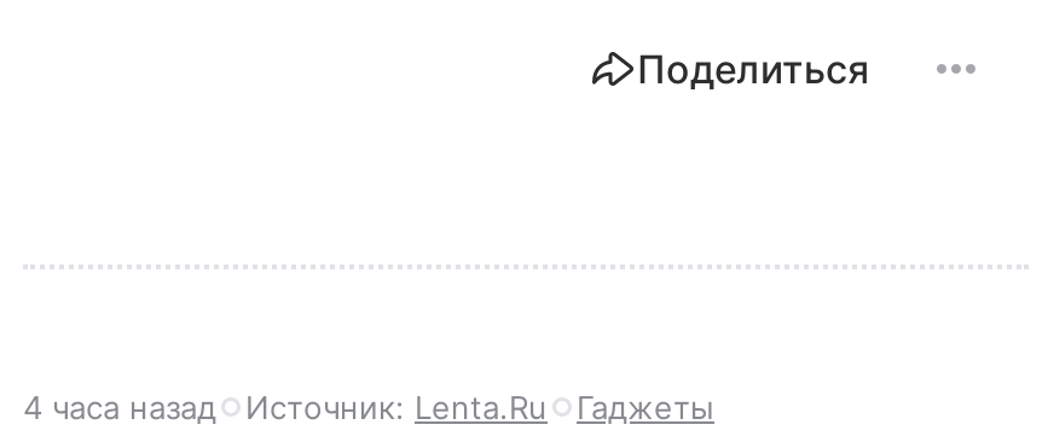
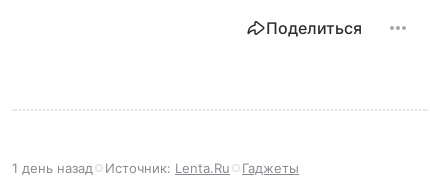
- 4 часа назад Источник: Lenta.Ru Гаджеты
+ 1 день назад Источник: Lenta.Ru Гаджеты
